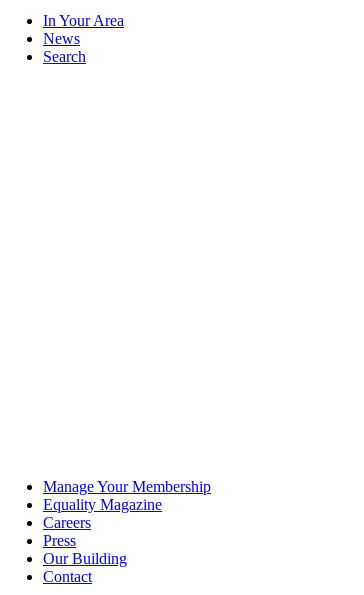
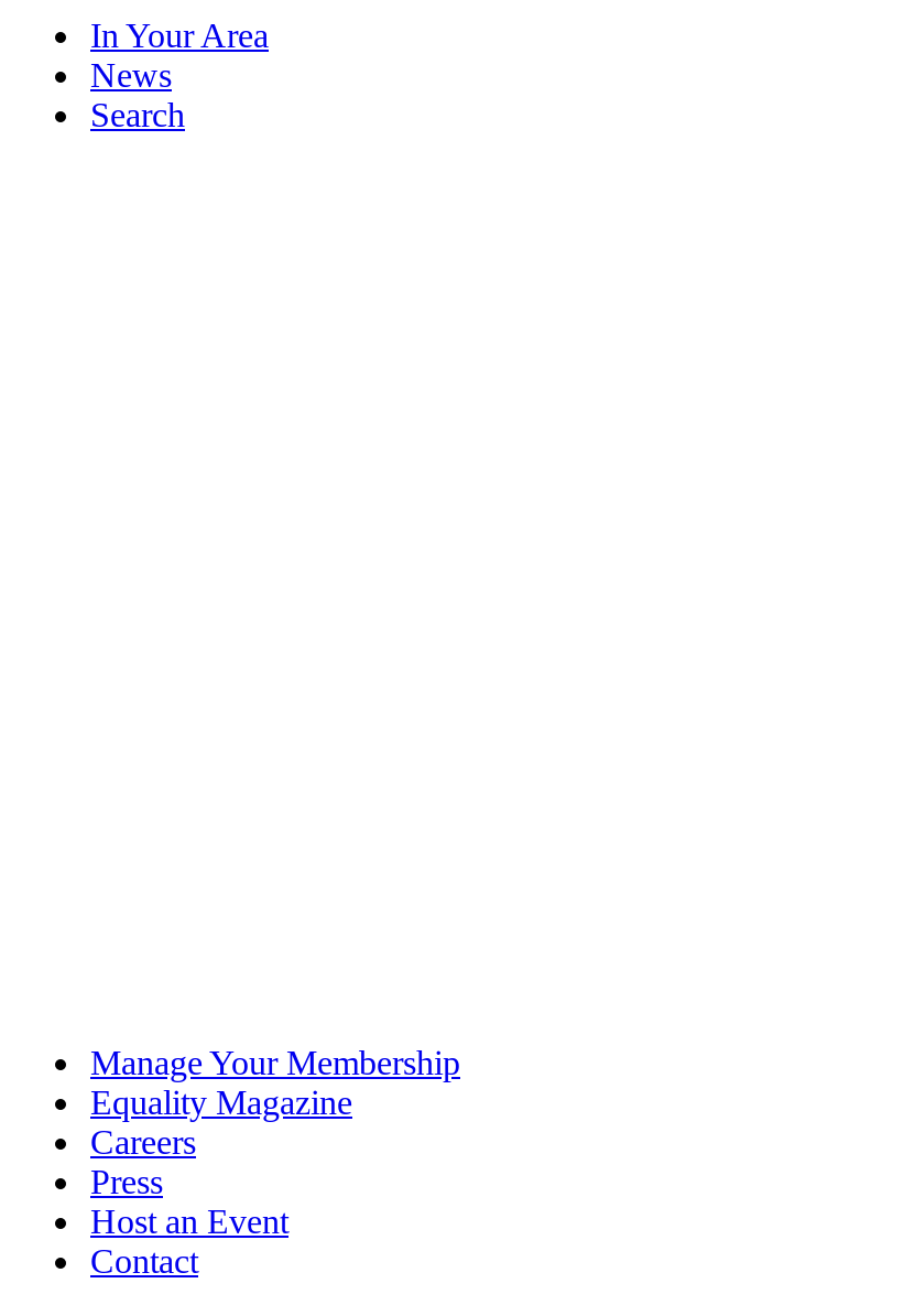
- Our Building
+ Host an Event
